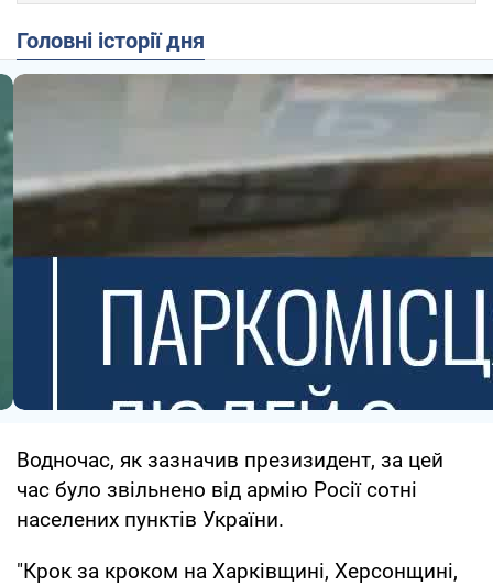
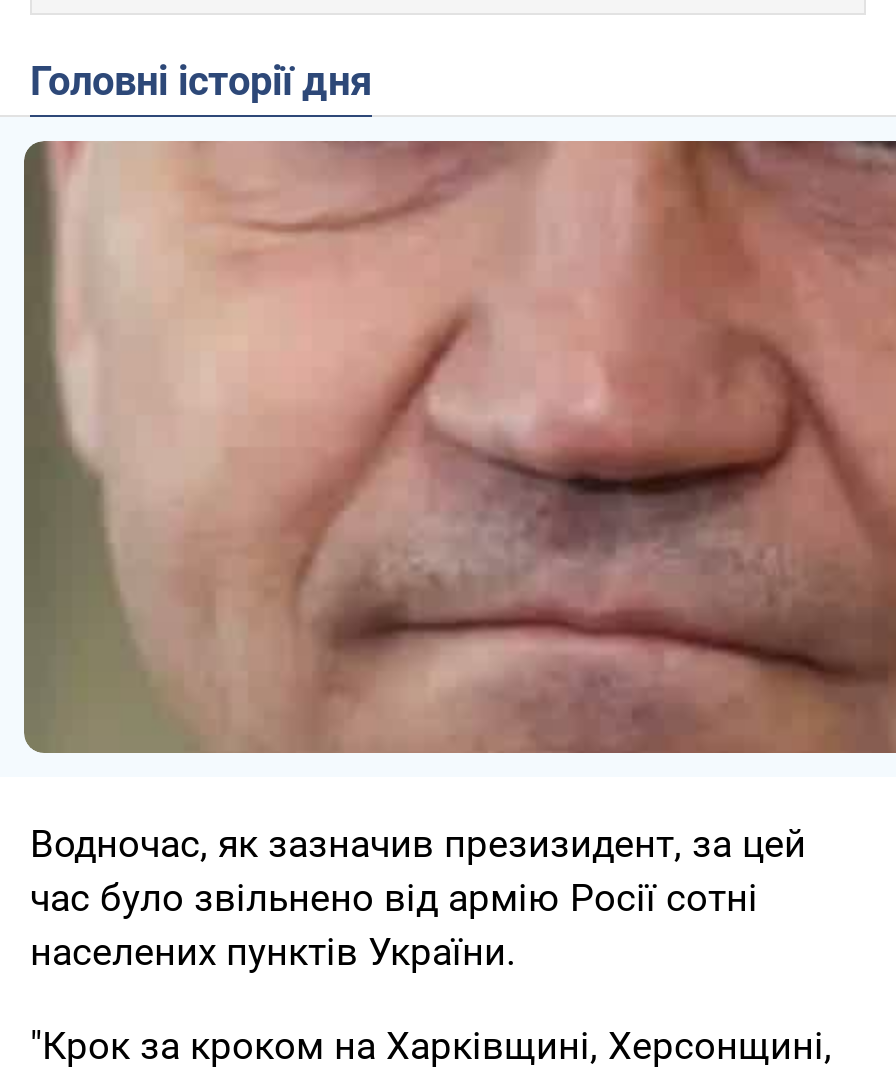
- [image]
+ [image]
